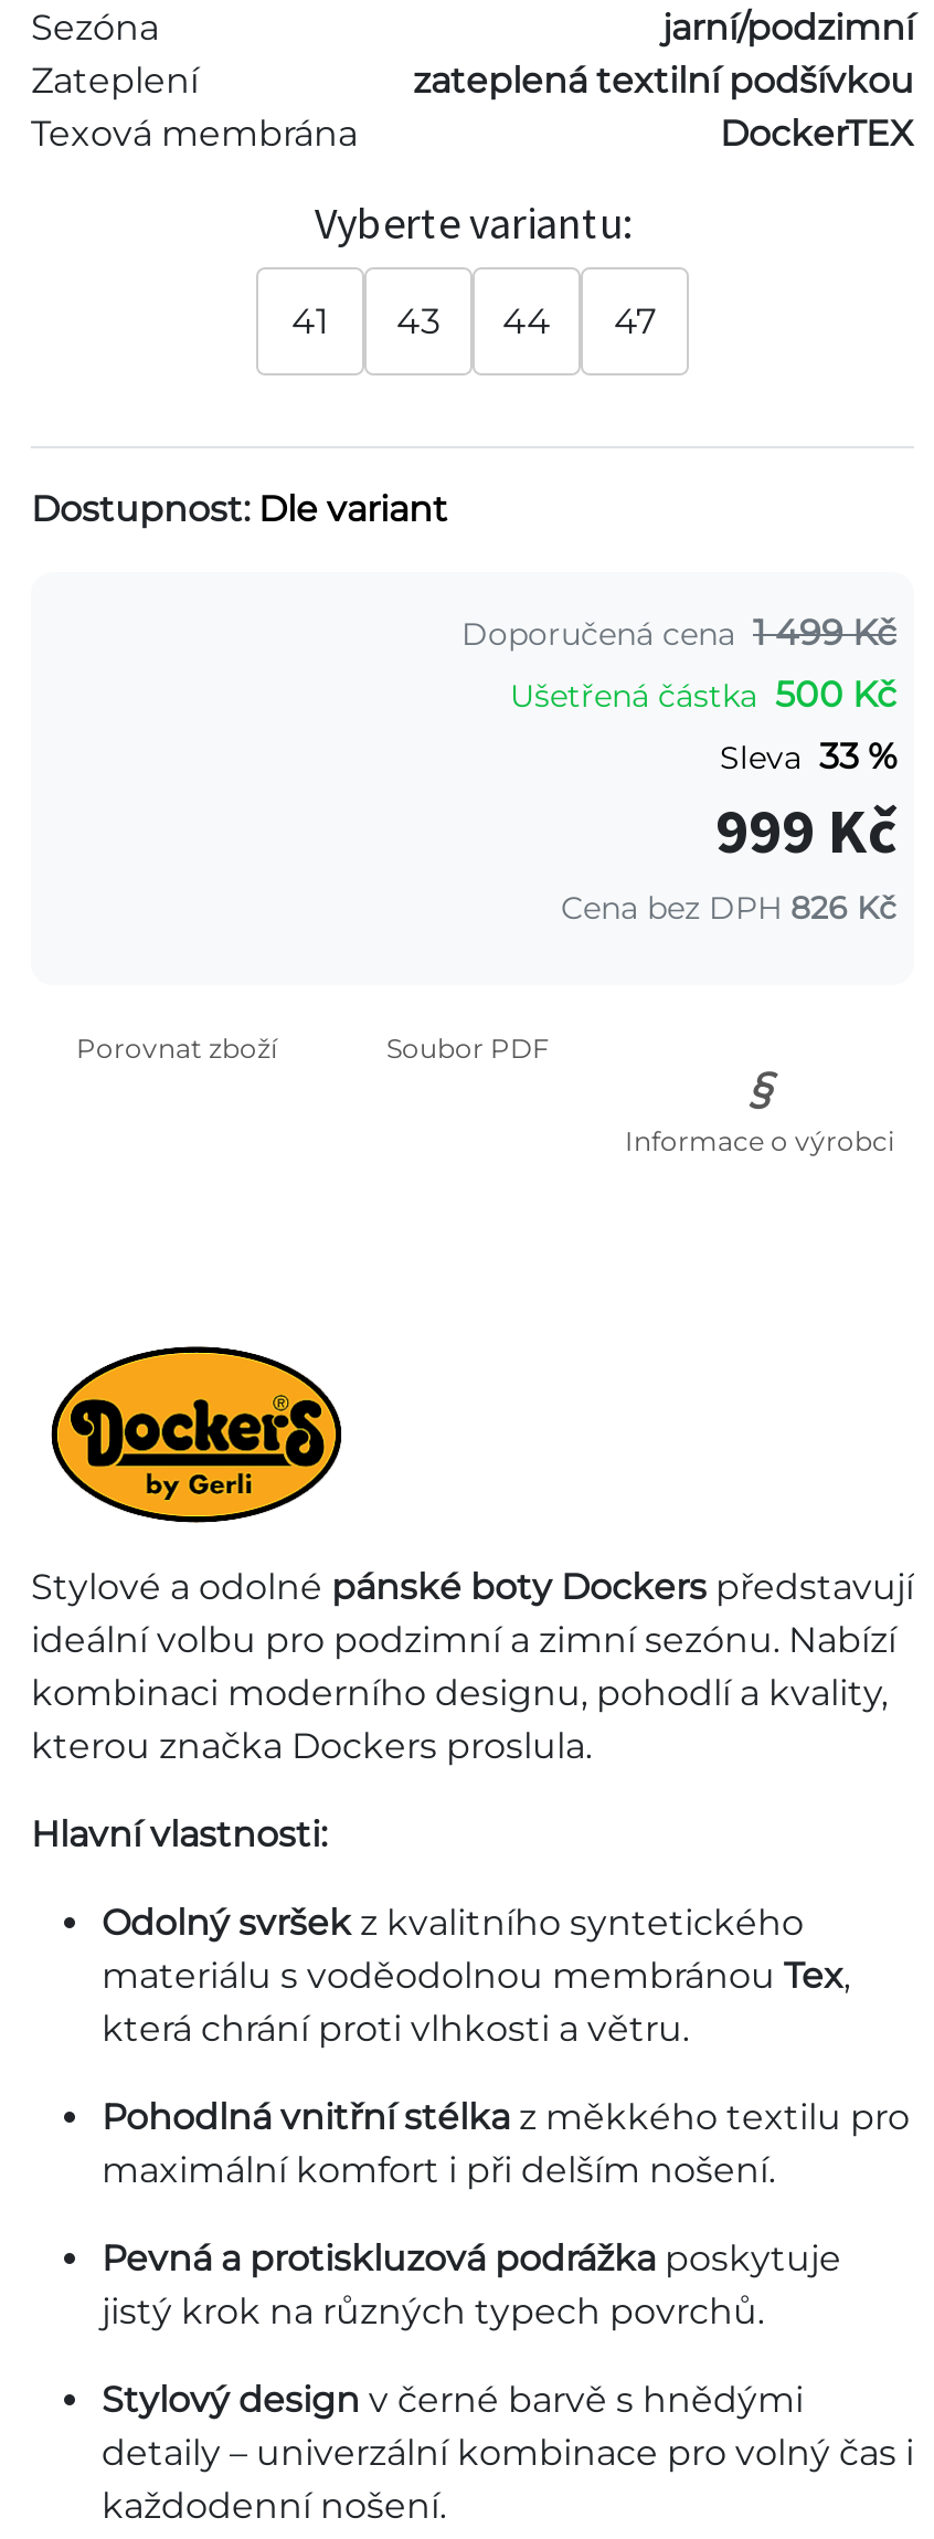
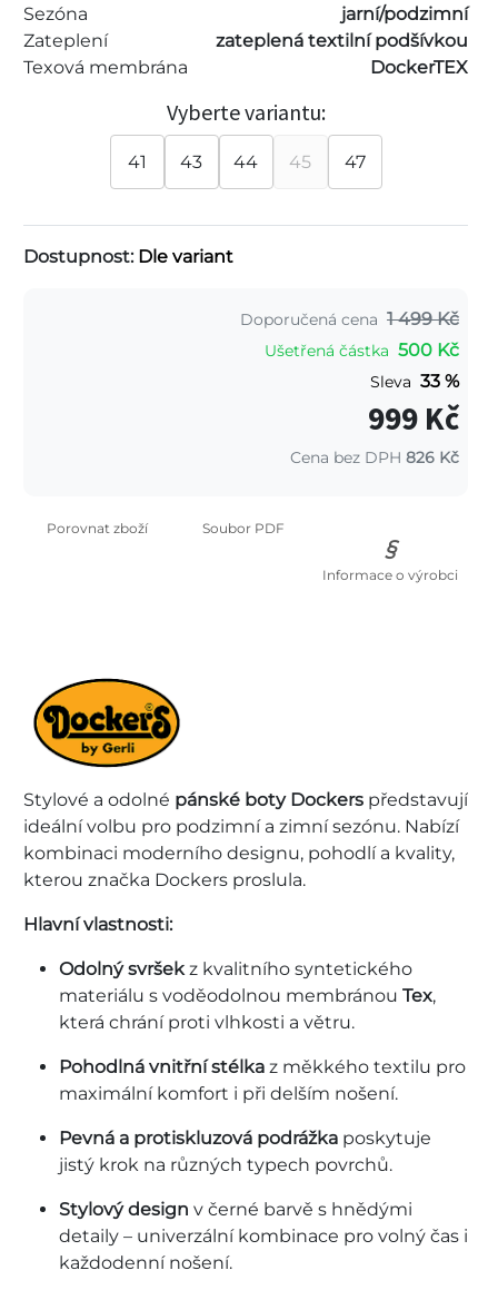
+ 45
